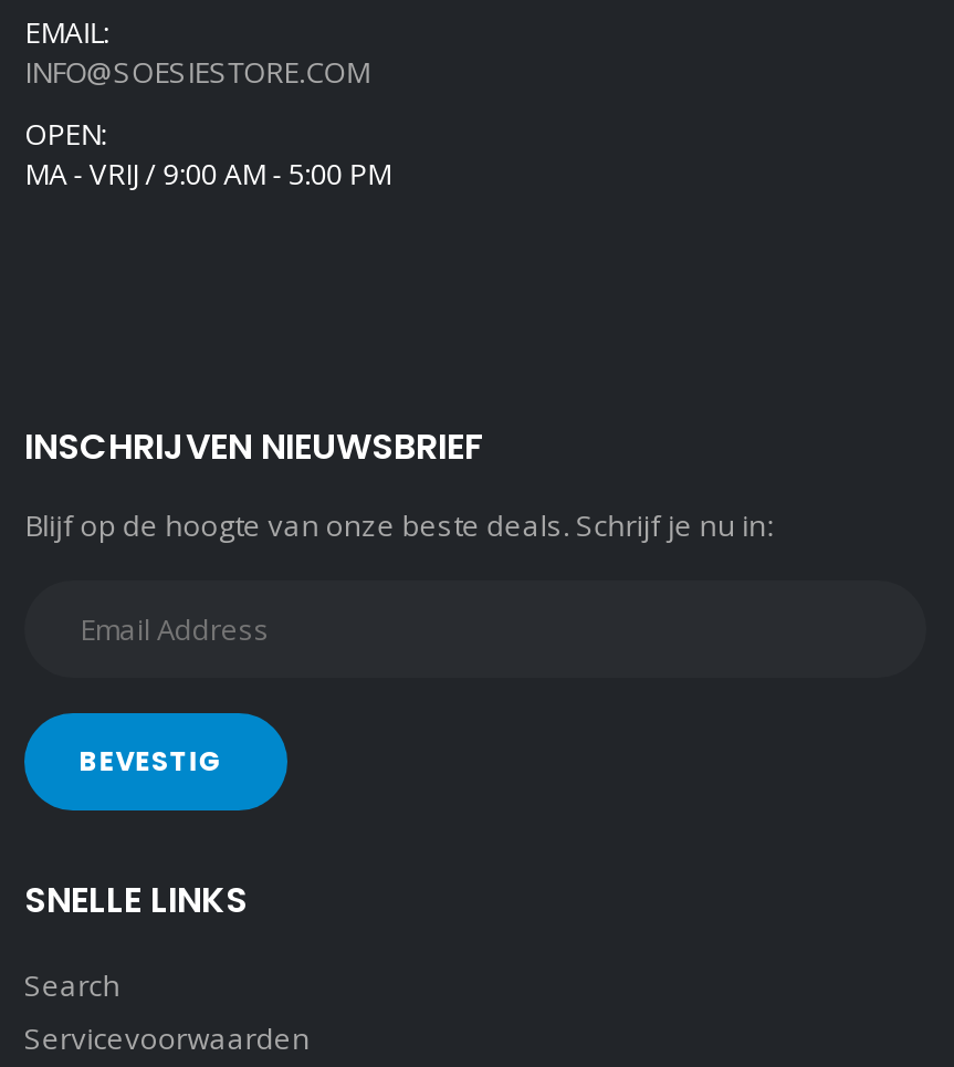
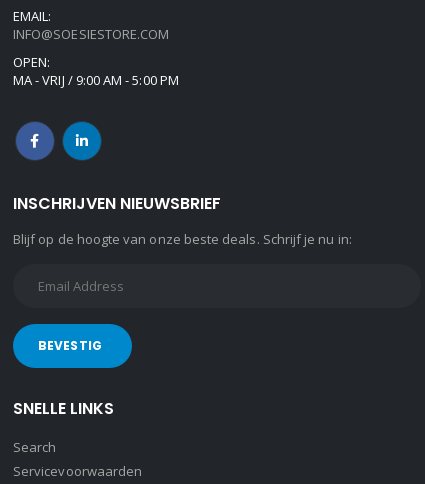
+ [image]

+ [image]
